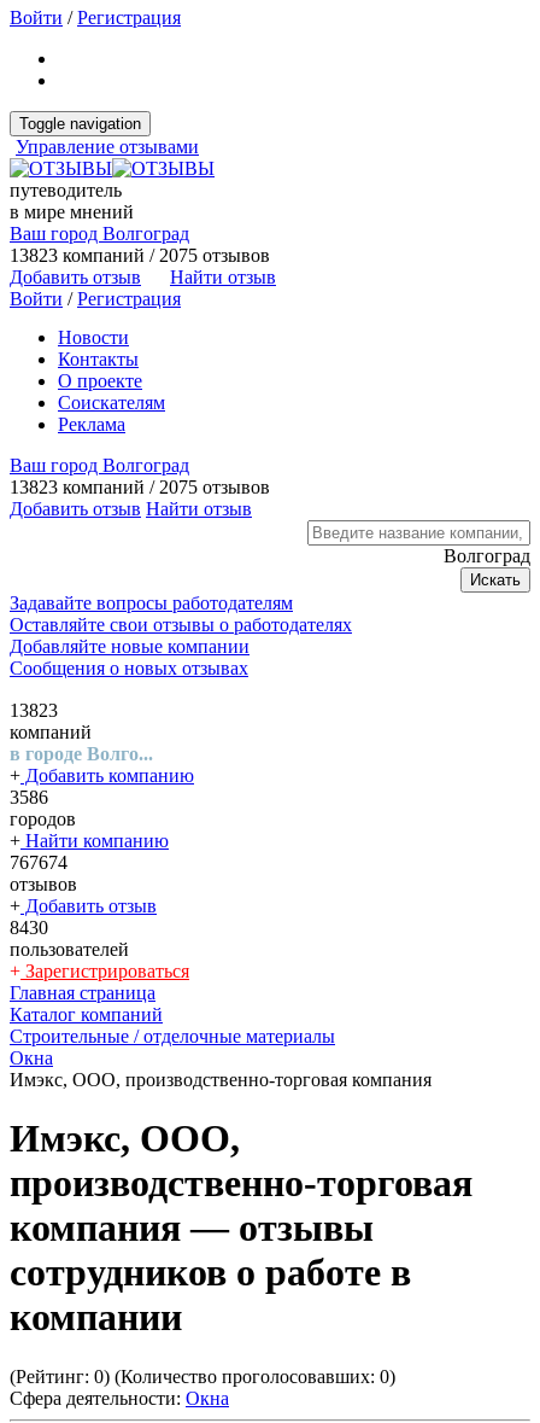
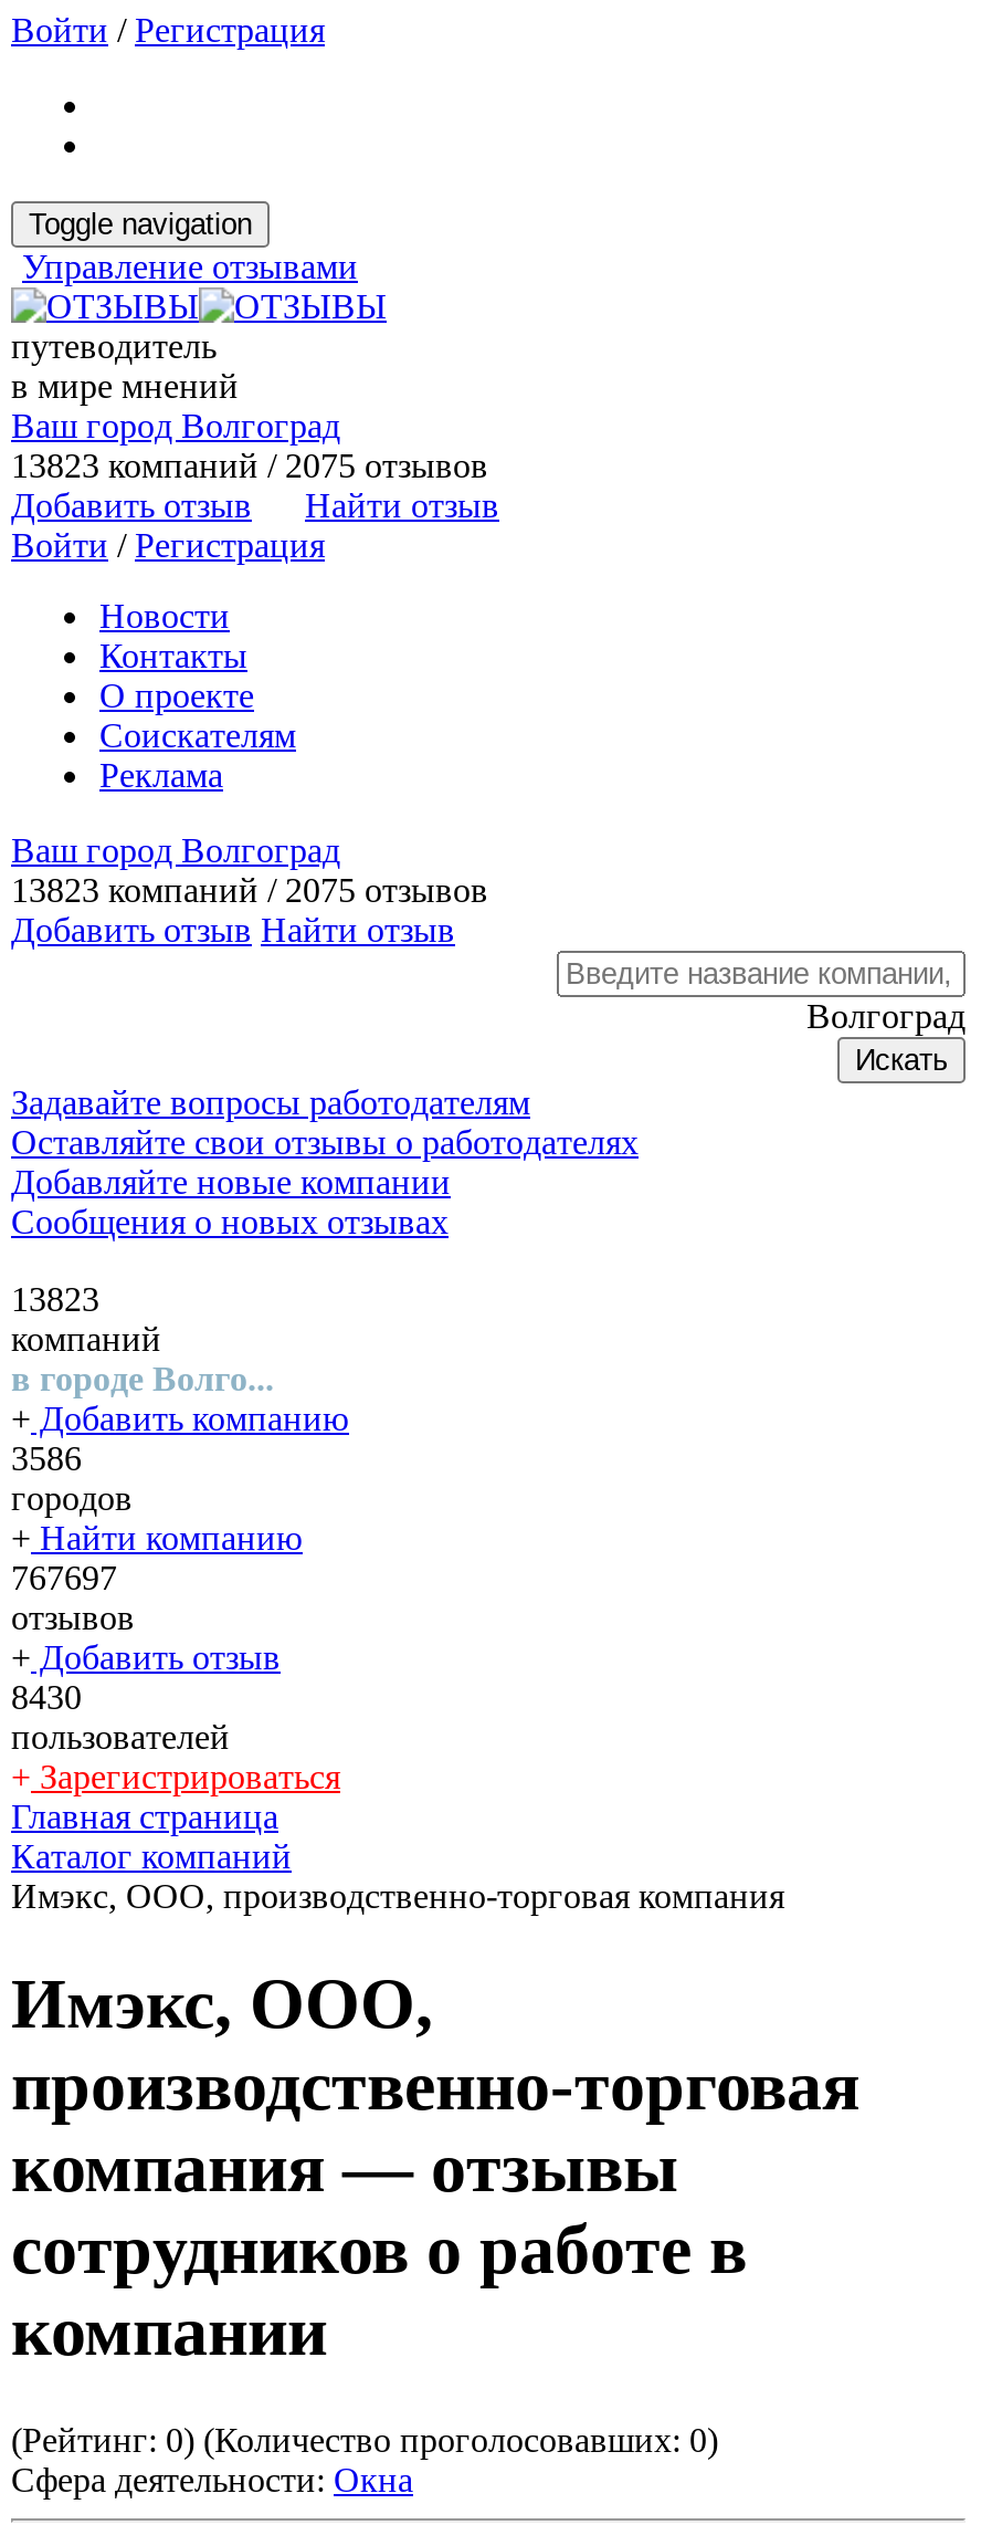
- 767674
+ 767697

- Строительные / отделочные материалы
- Окна
